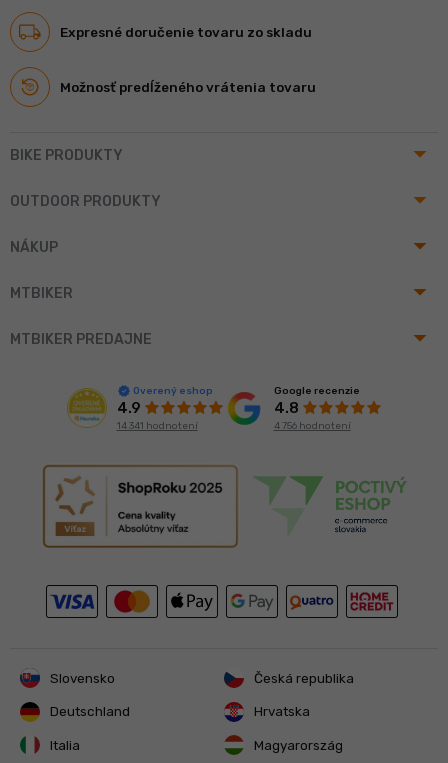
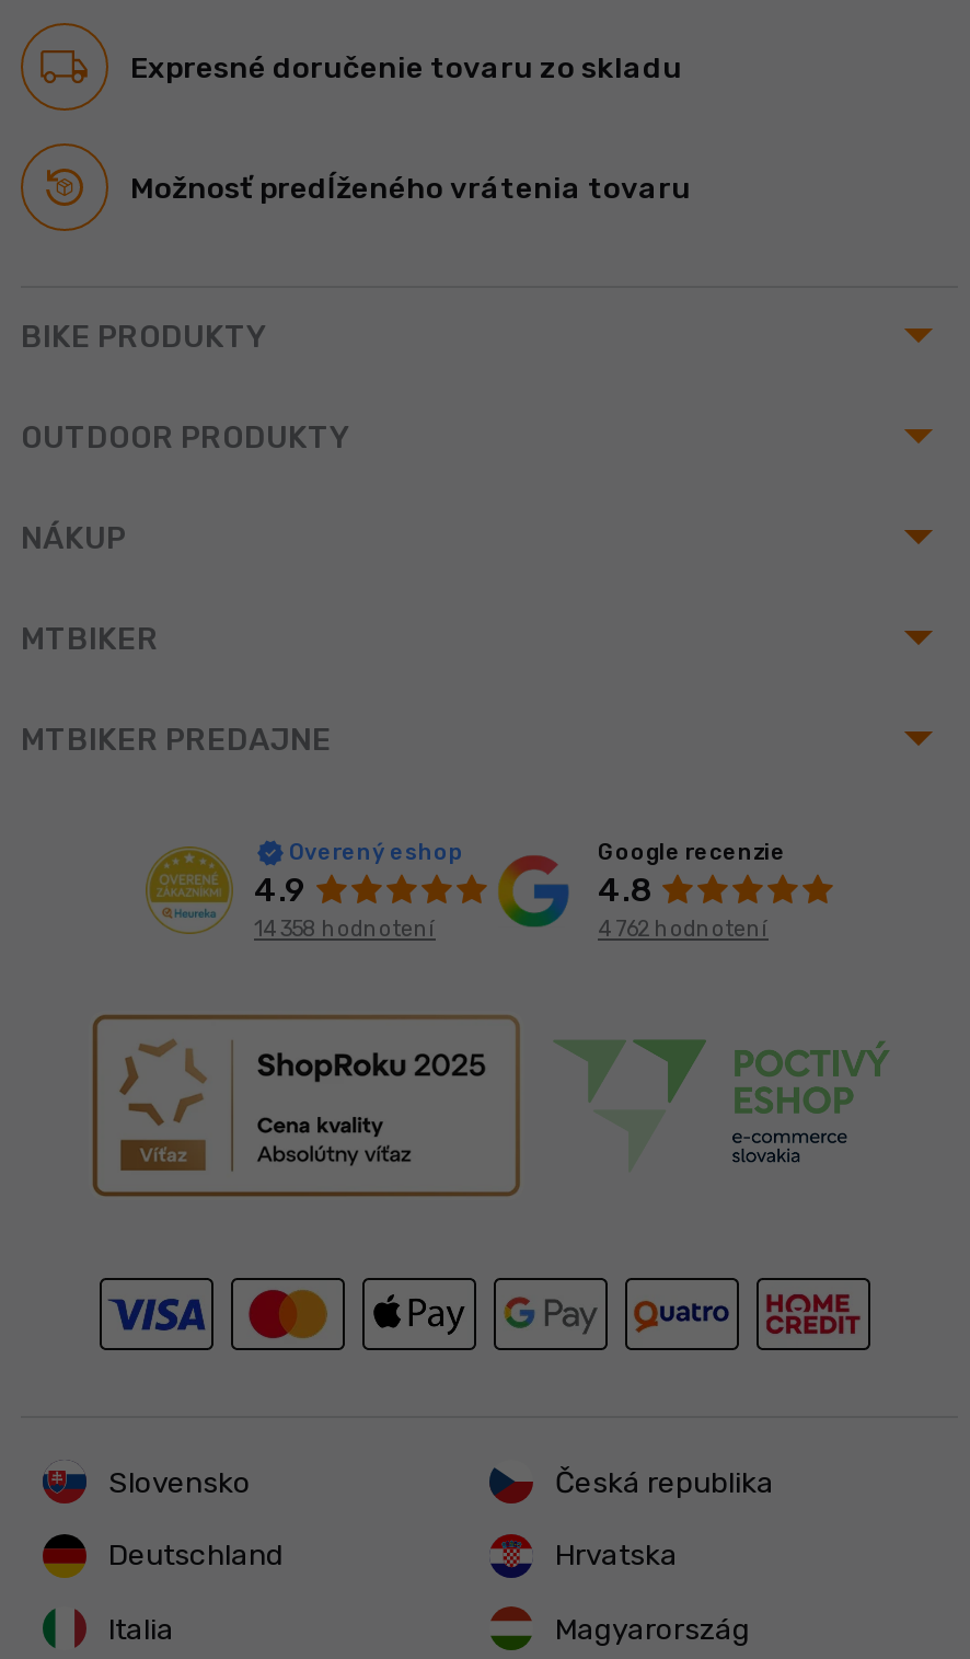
- 14 341 hodnotení
+ 14 358 hodnotení

- 4 756 hodnotení
+ 4 762 hodnotení
